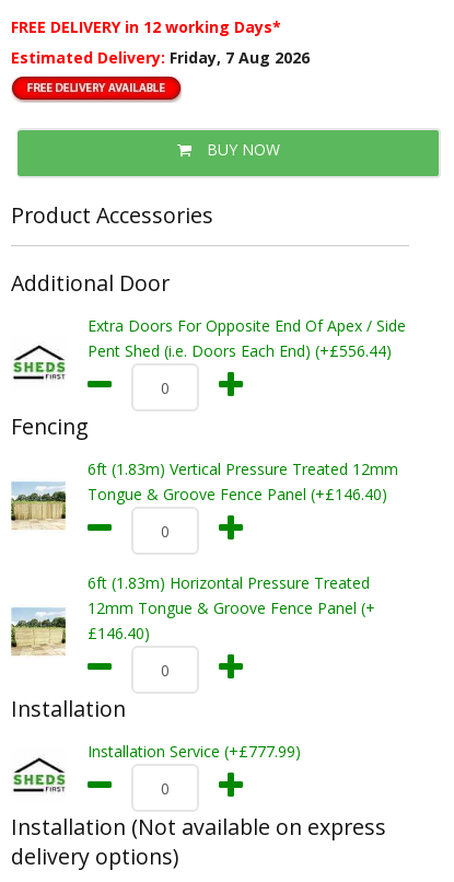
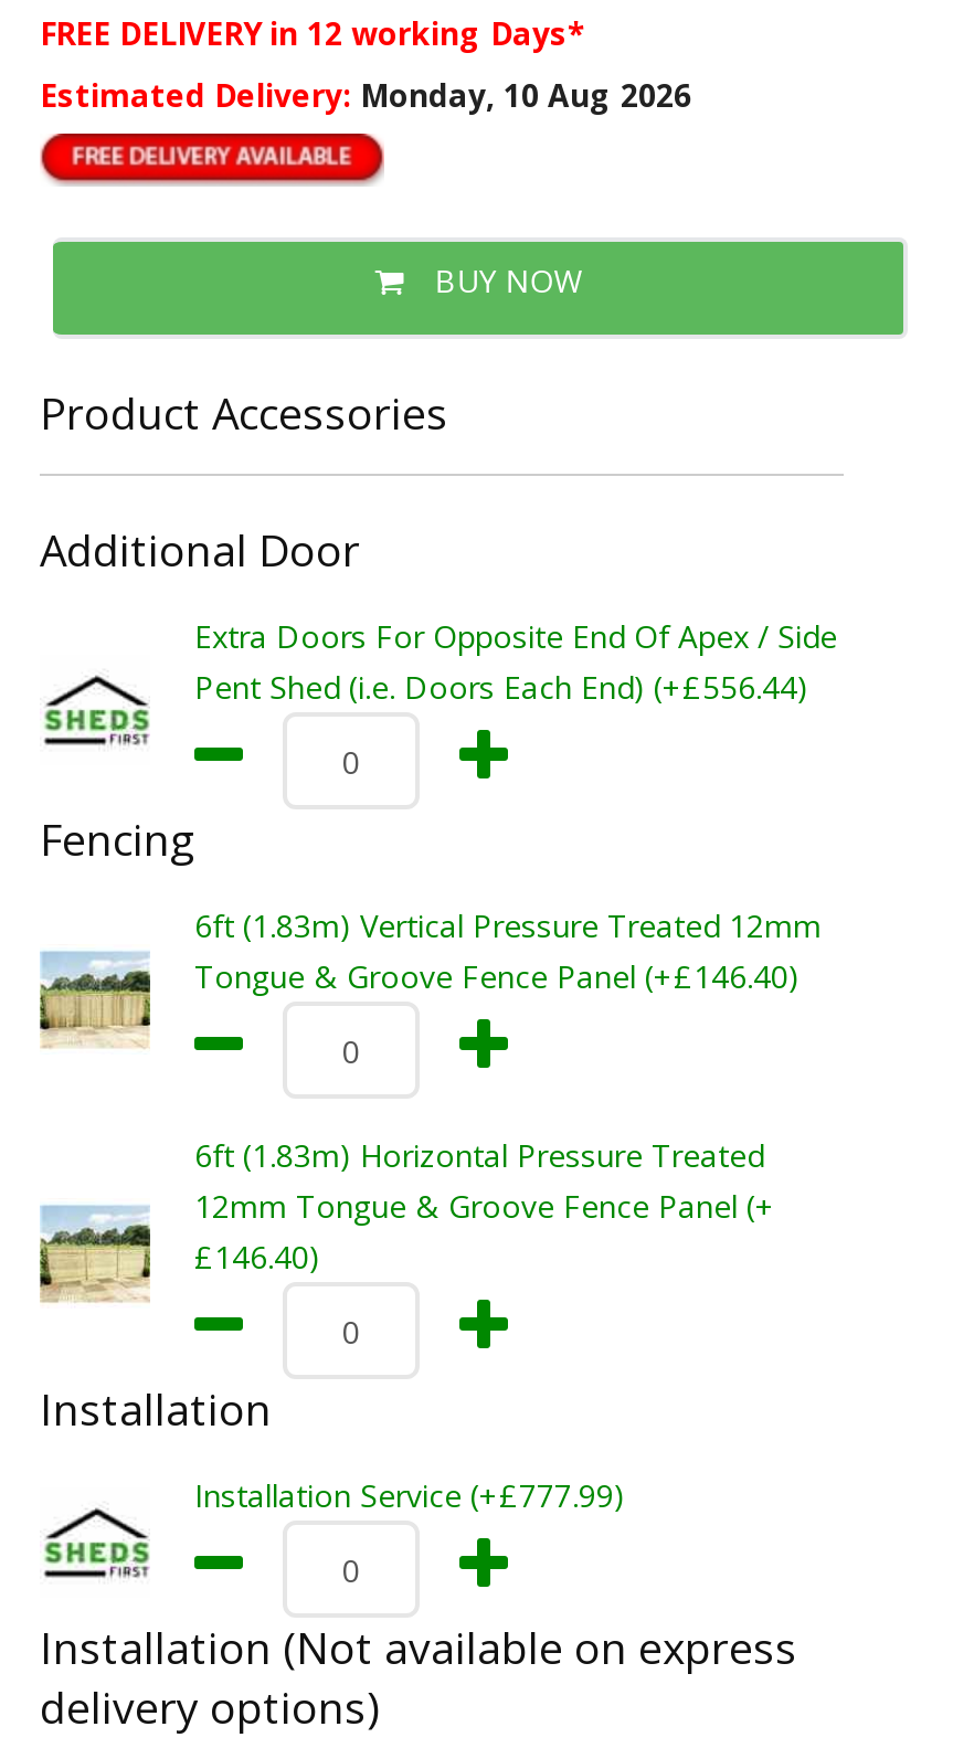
- Estimated Delivery: Friday, 7 Aug 2026
+ Estimated Delivery: Monday, 10 Aug 2026
